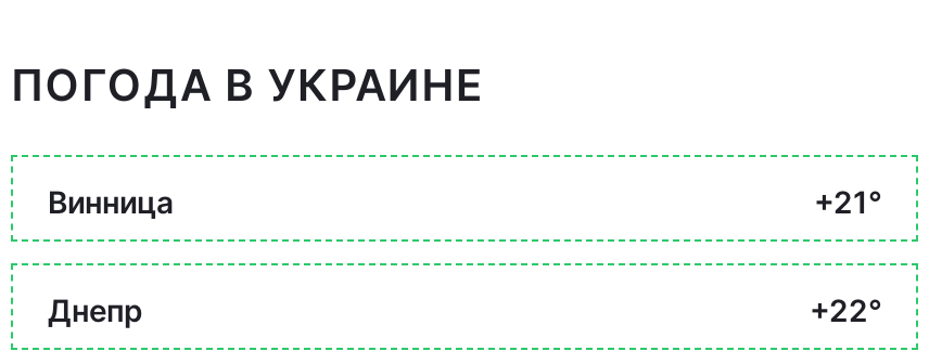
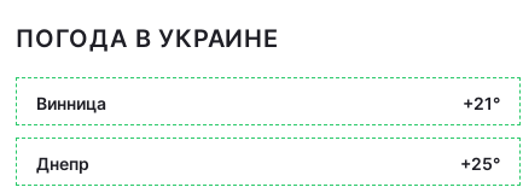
- +22°
+ +25°
